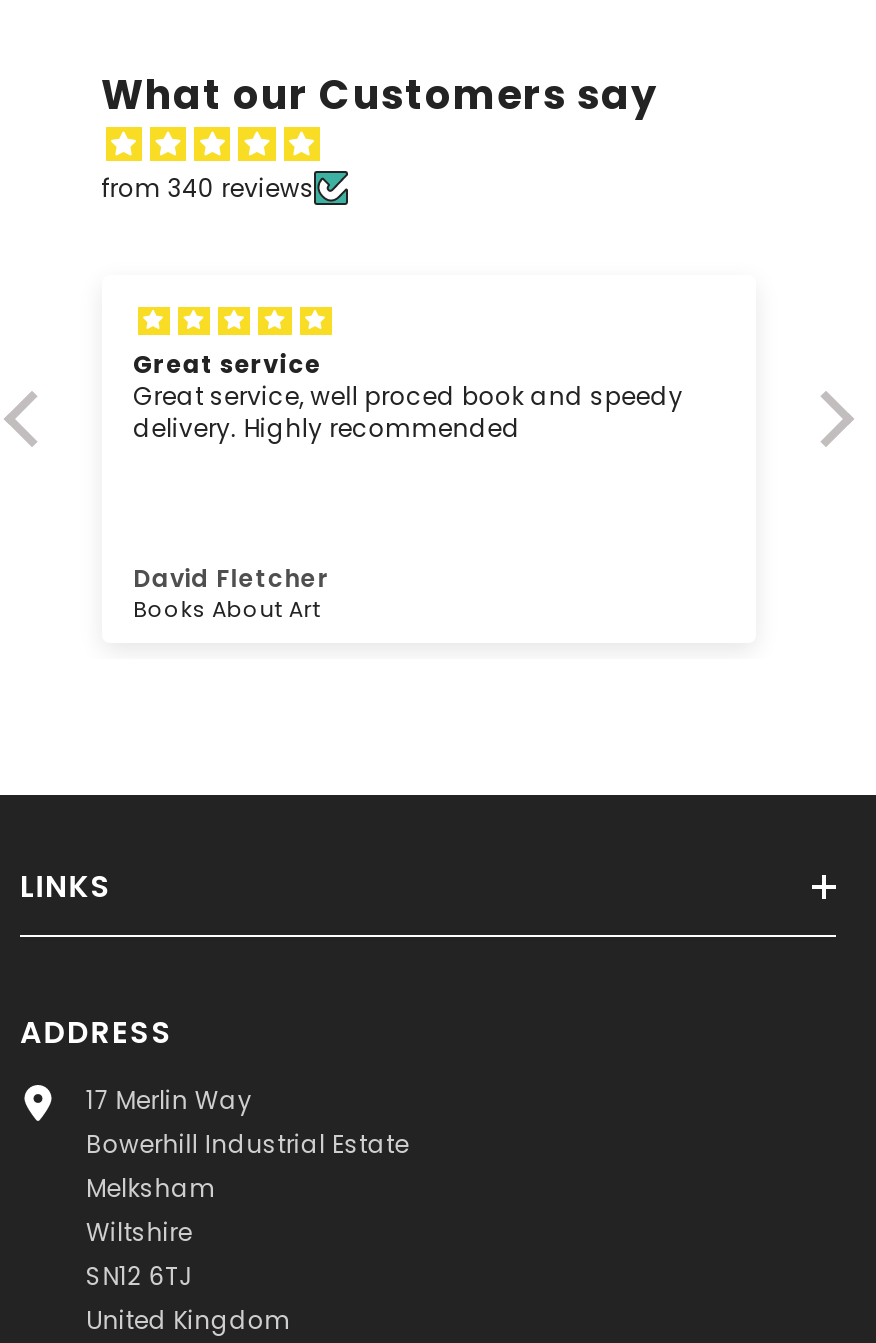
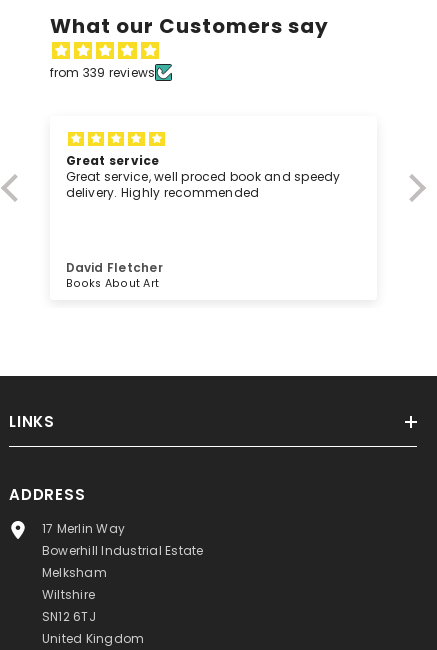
- from 340 reviews
+ from 339 reviews
